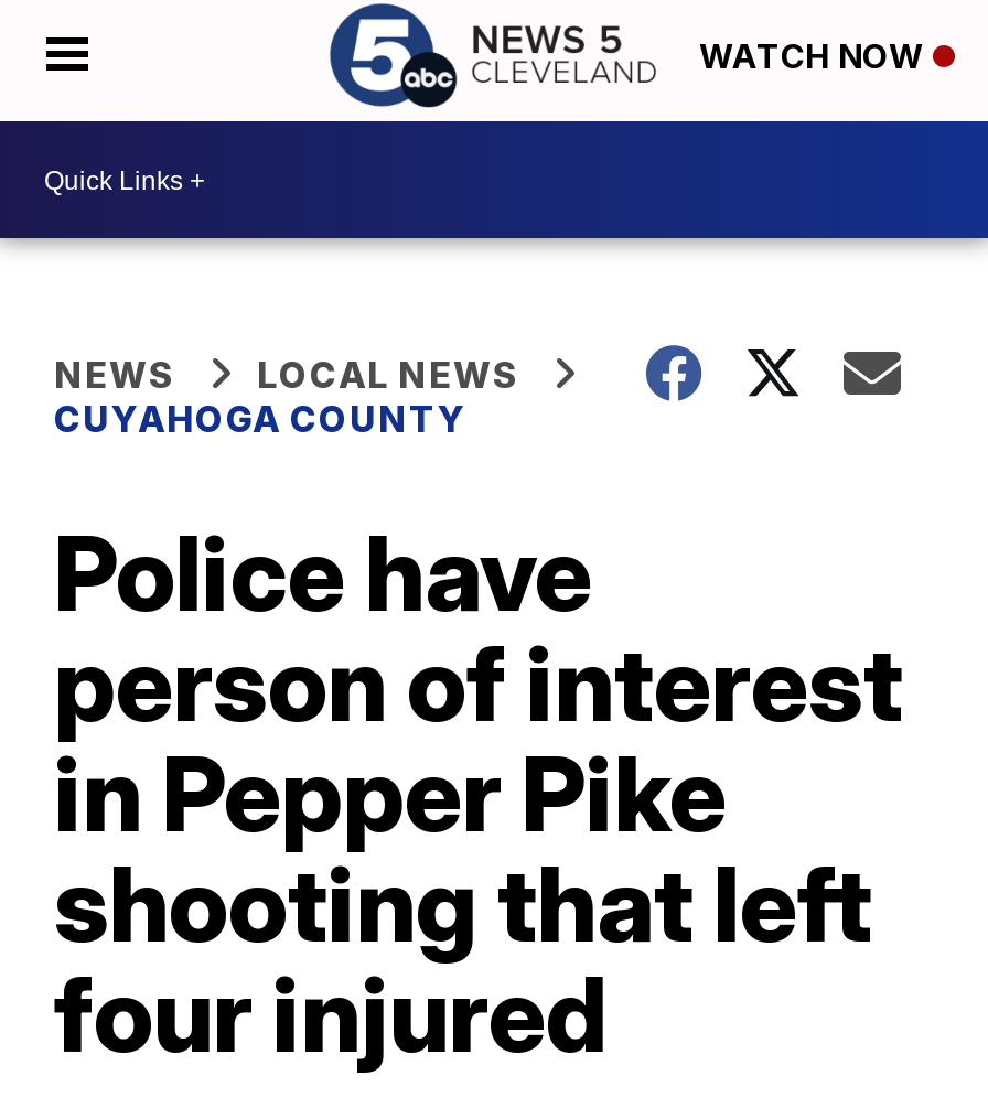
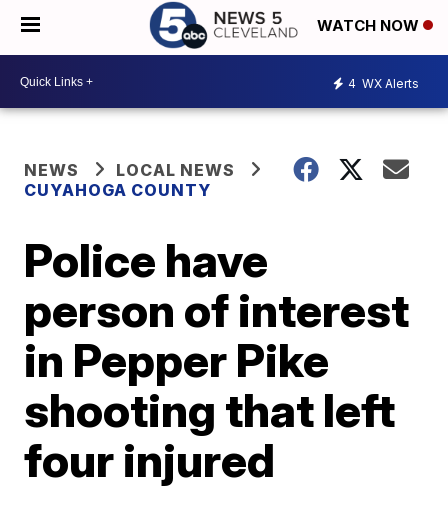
+ 4 WX Alerts
